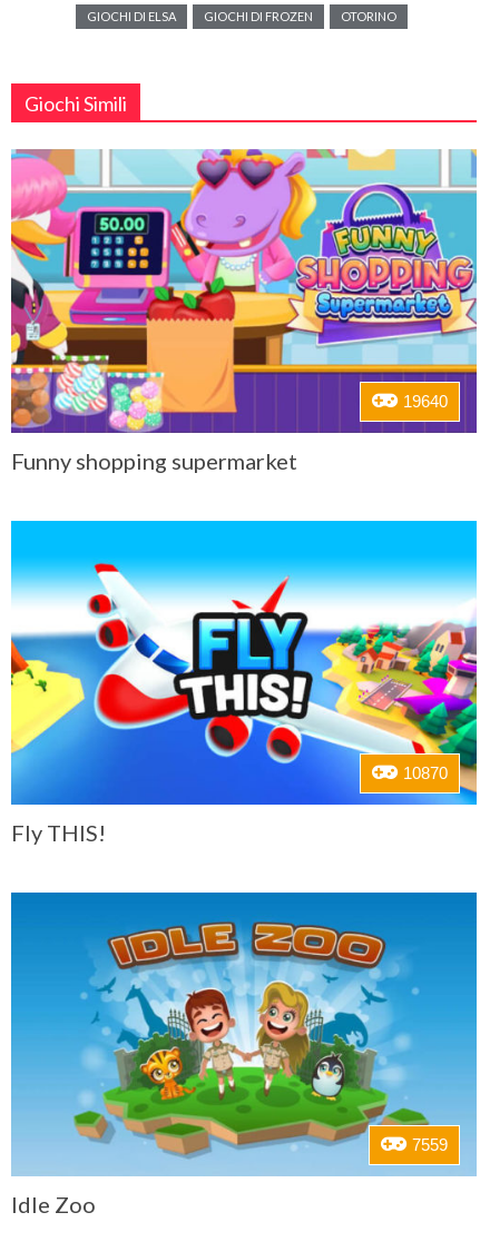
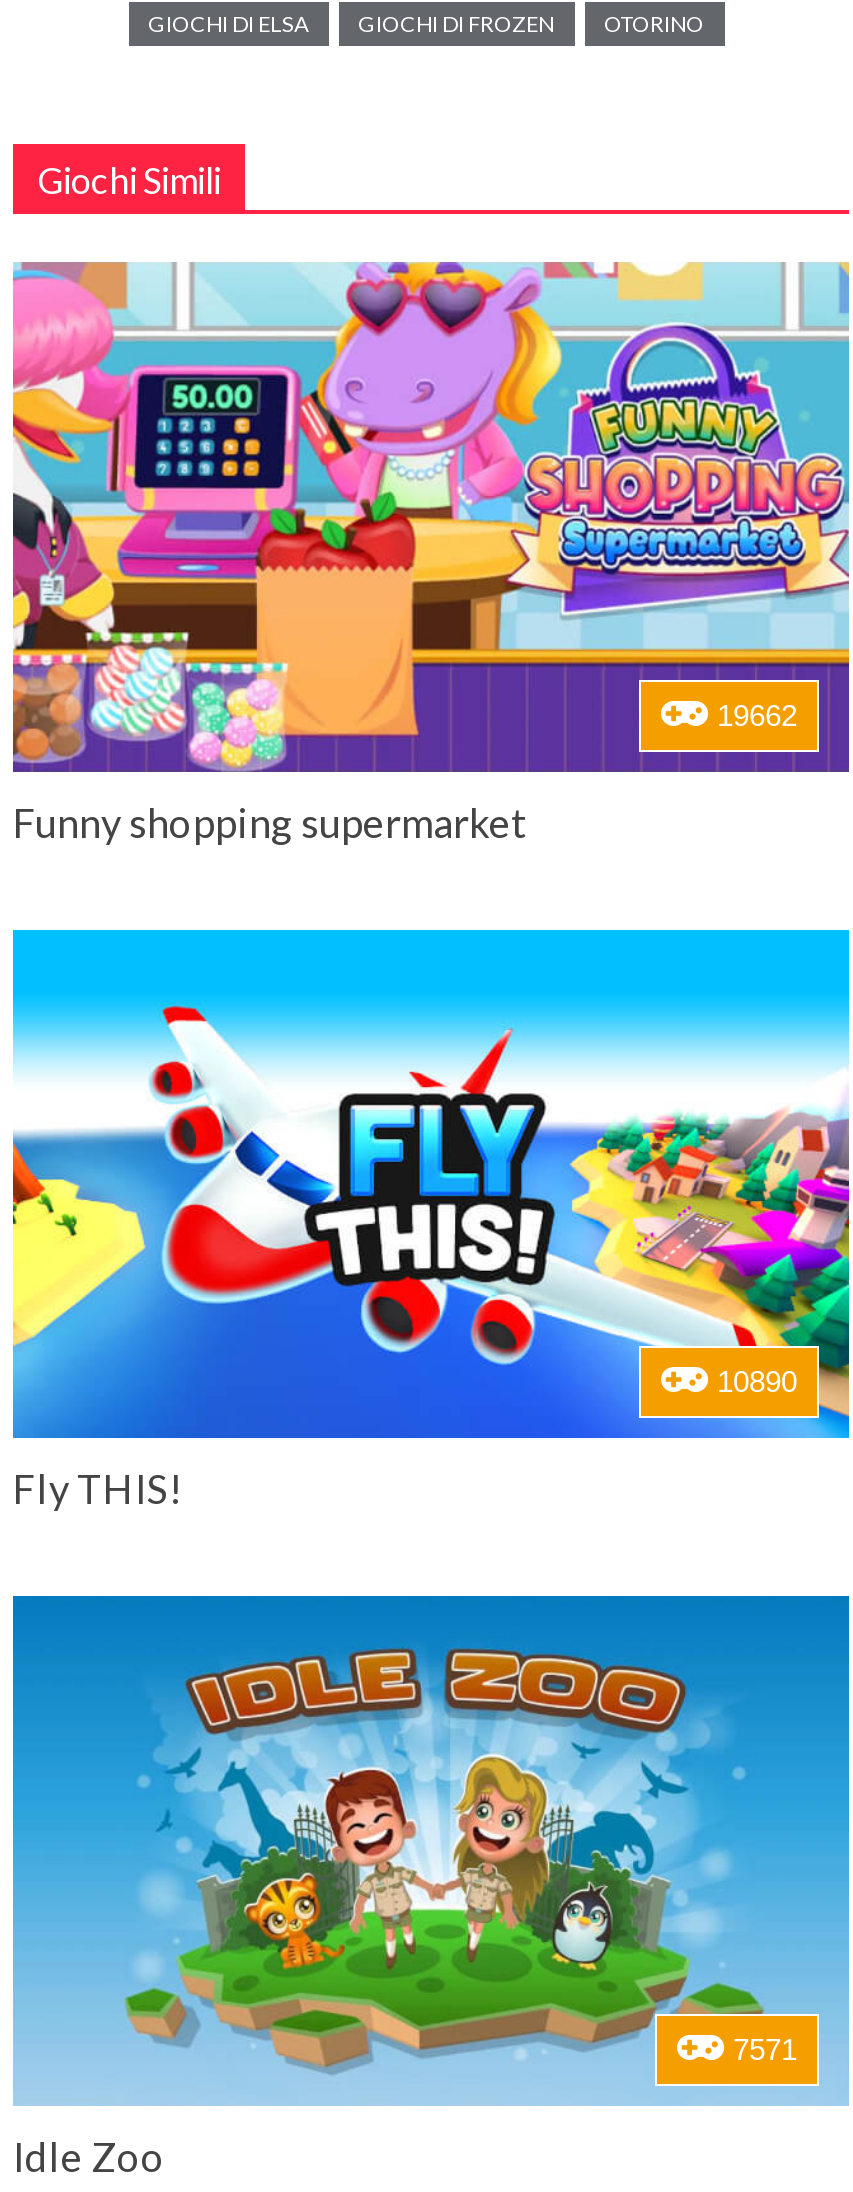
- 19640
+ 19662

- 10870
+ 10890

- 7559
+ 7571
